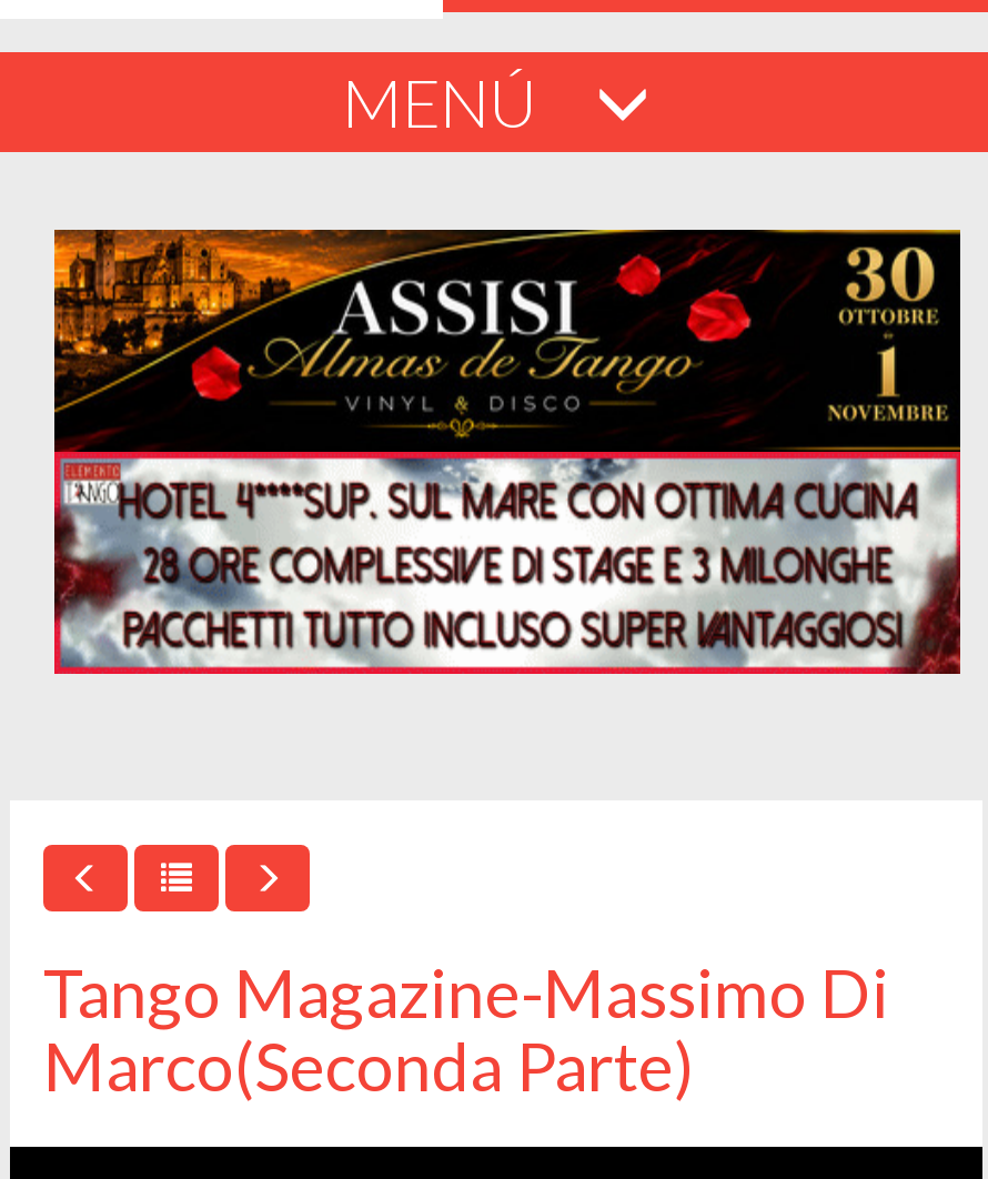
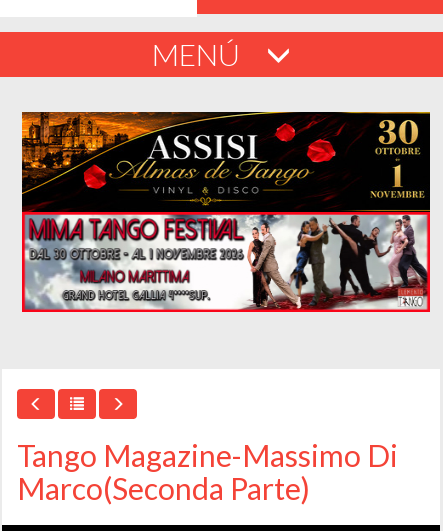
- [image]
+ [image]
